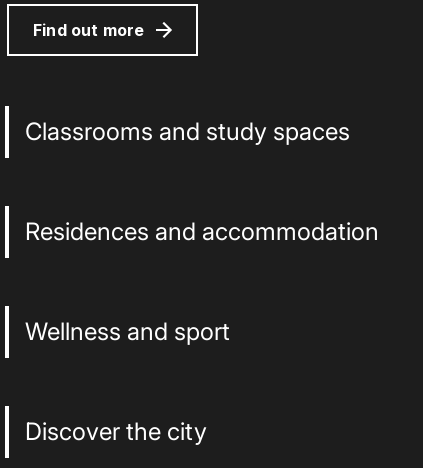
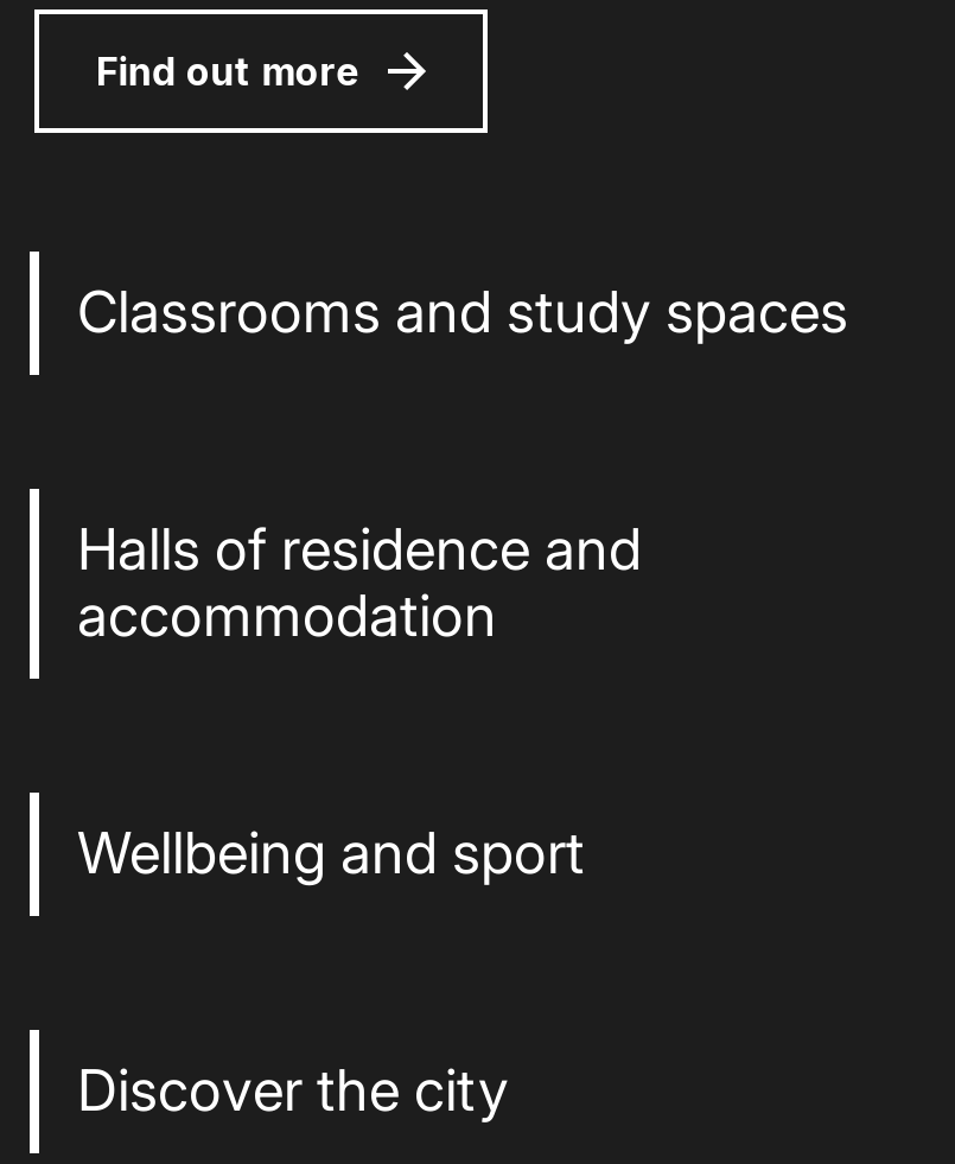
- Residences and accommodation
+ Halls of residence and
+ accommodation

- Wellness and sport
+ Wellbeing and sport
